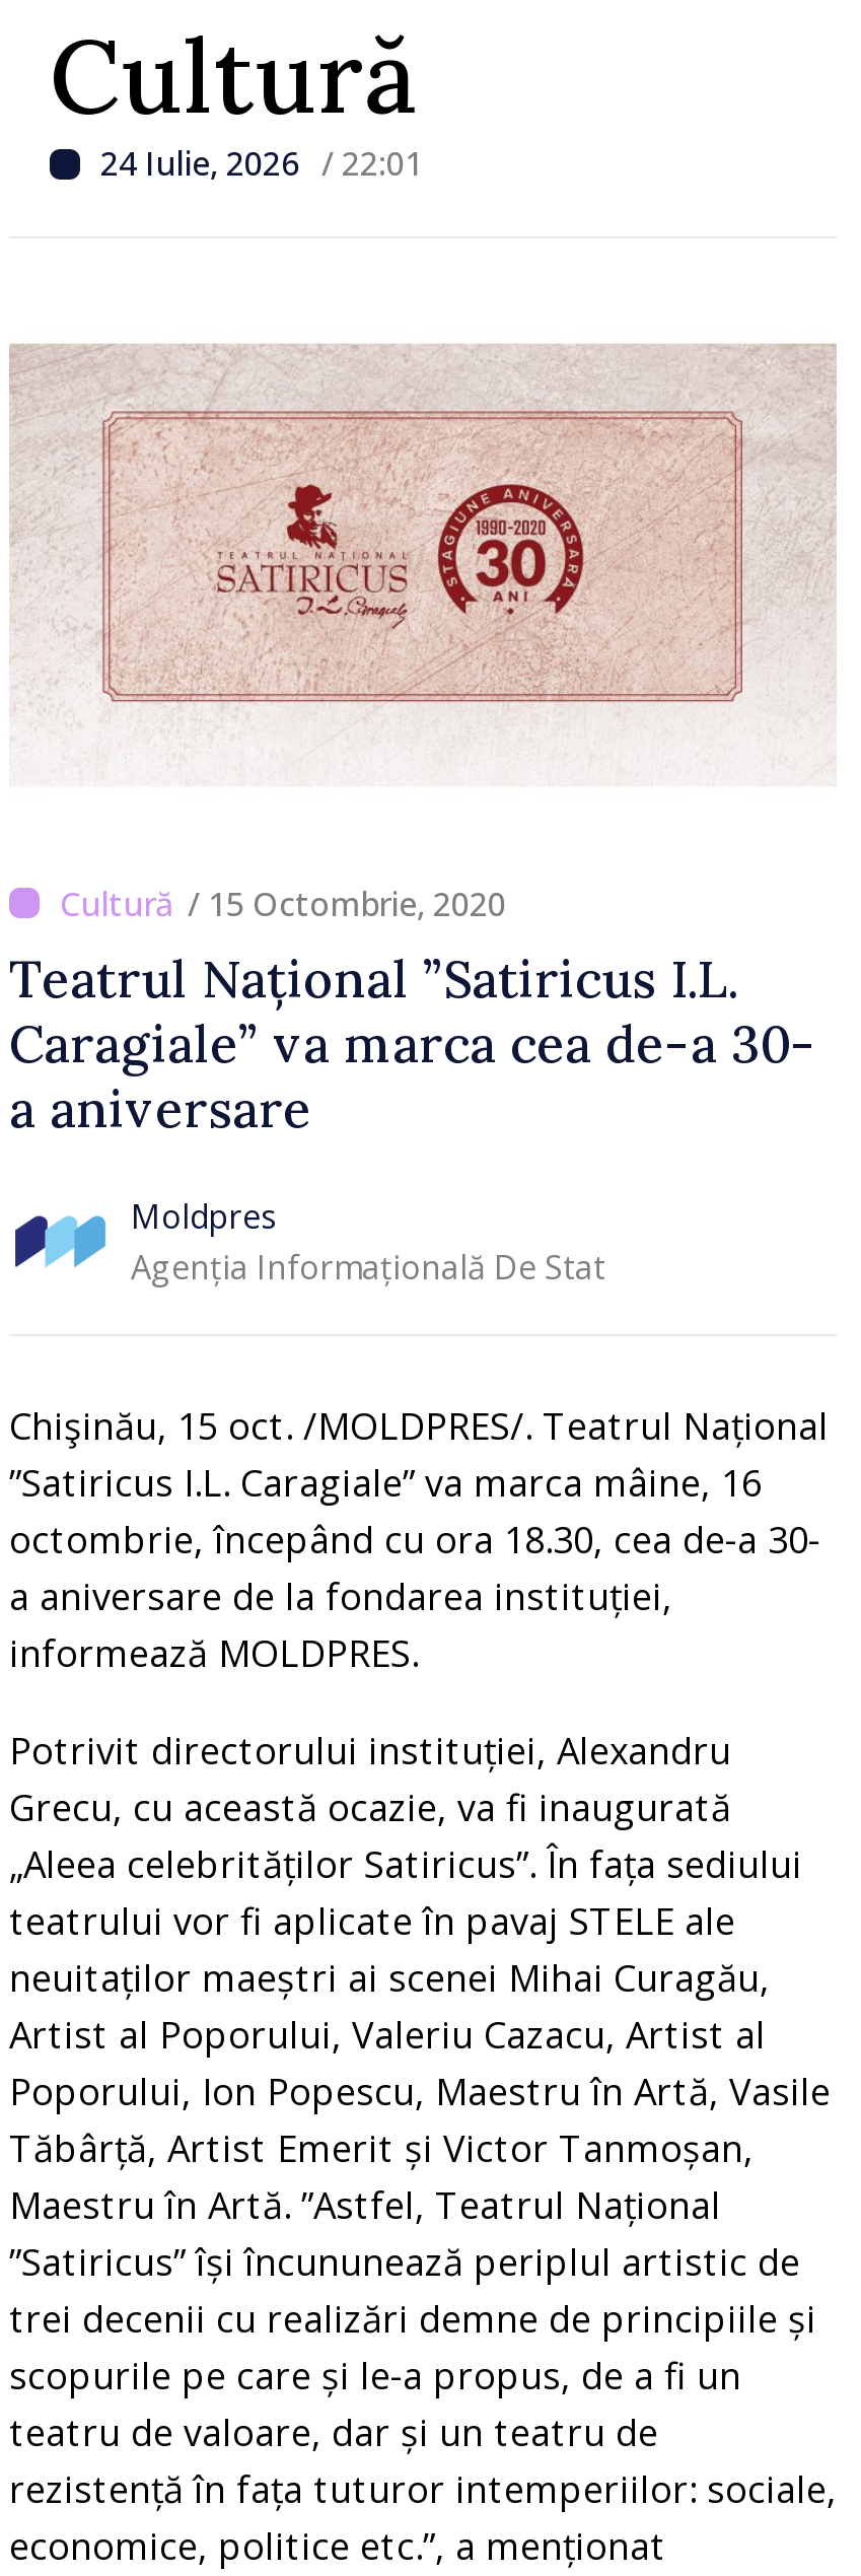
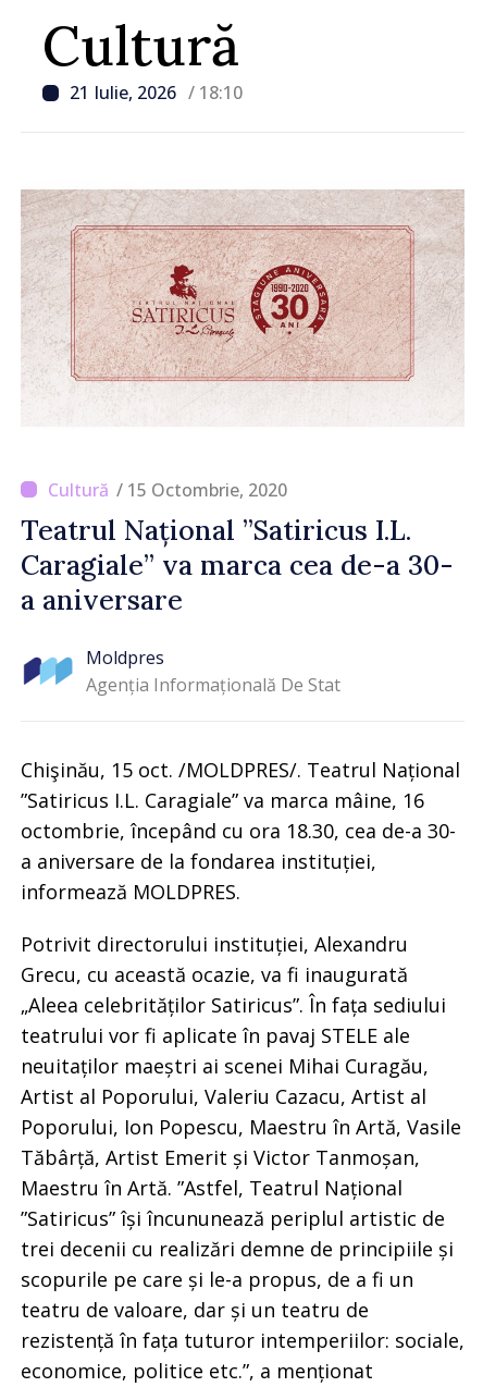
- 24 Iulie, 2026 / 22:01
+ 21 Iulie, 2026 / 18:10
